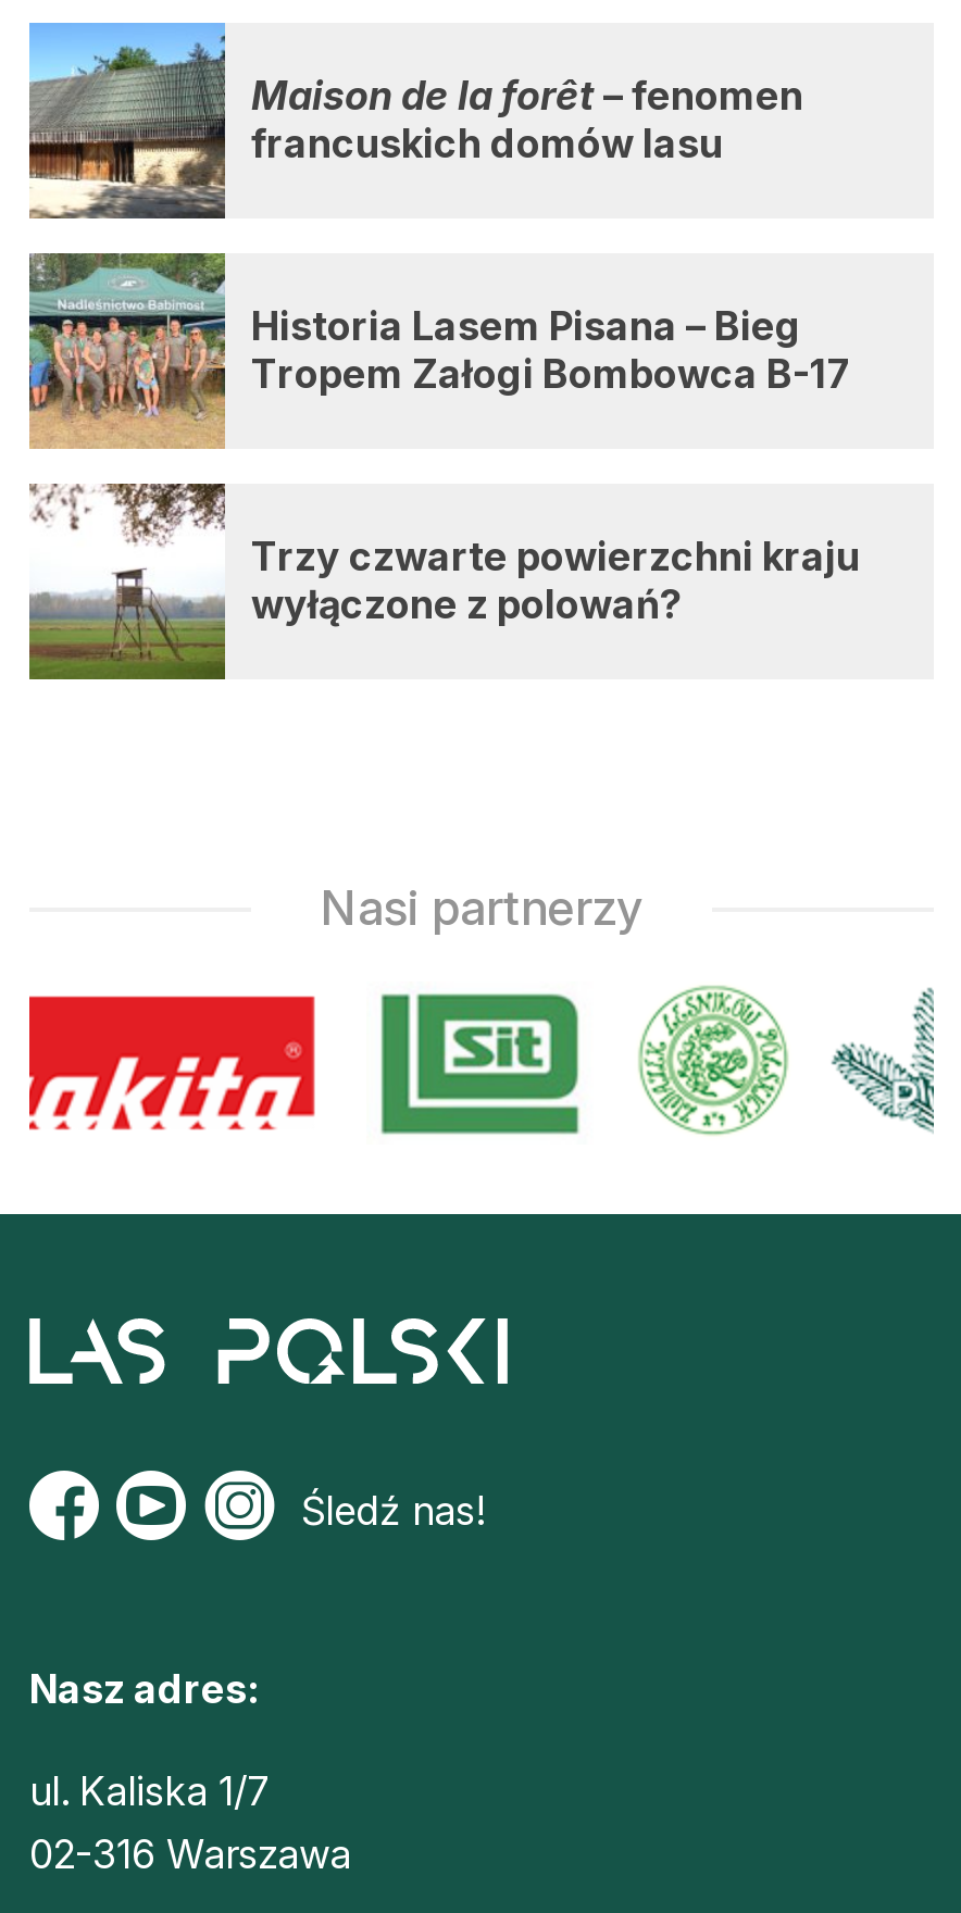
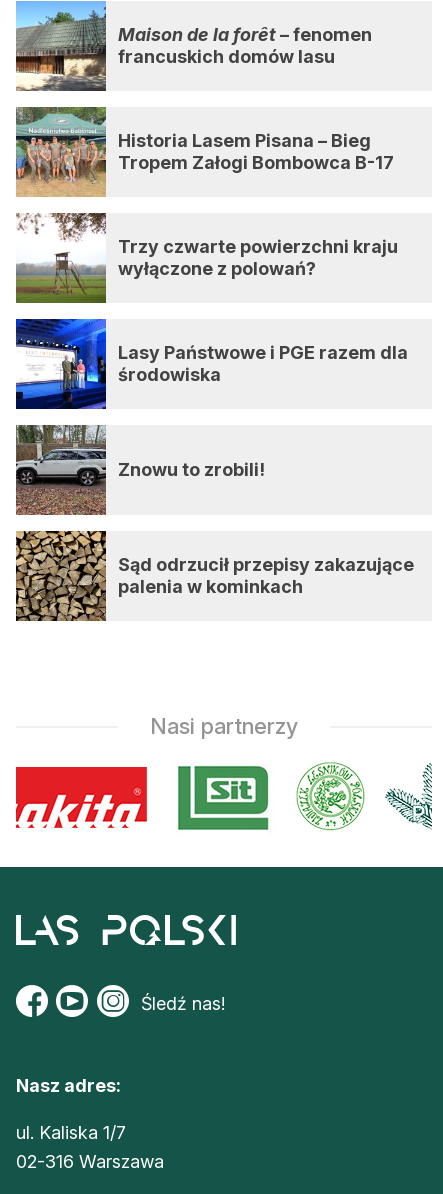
+ [image]
+ Lasy Państwowe i PGE razem dla
+ środowiska

+ [image]
+ Znowu to zrobili!

+ [image]
+ Sąd odrzucił przepisy zakazujące
+ palenia w kominkach
